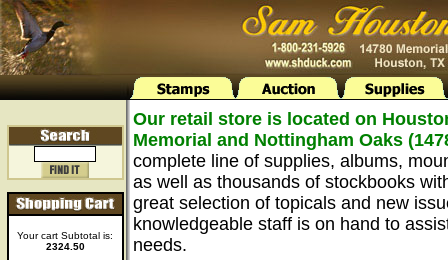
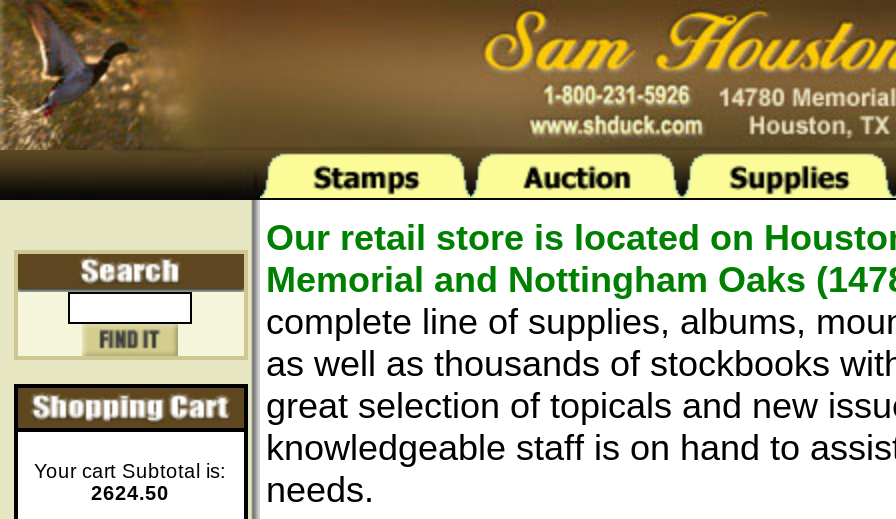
- 2324.50
+ 2624.50
